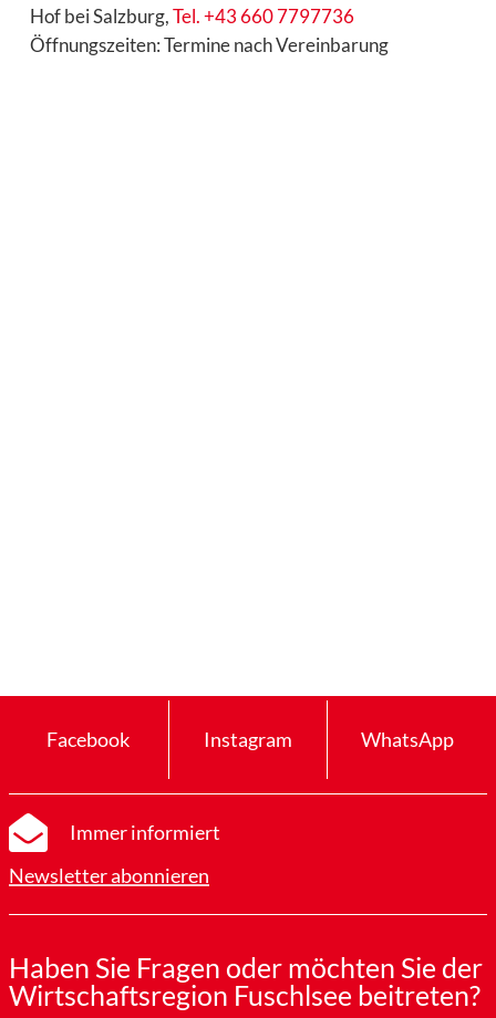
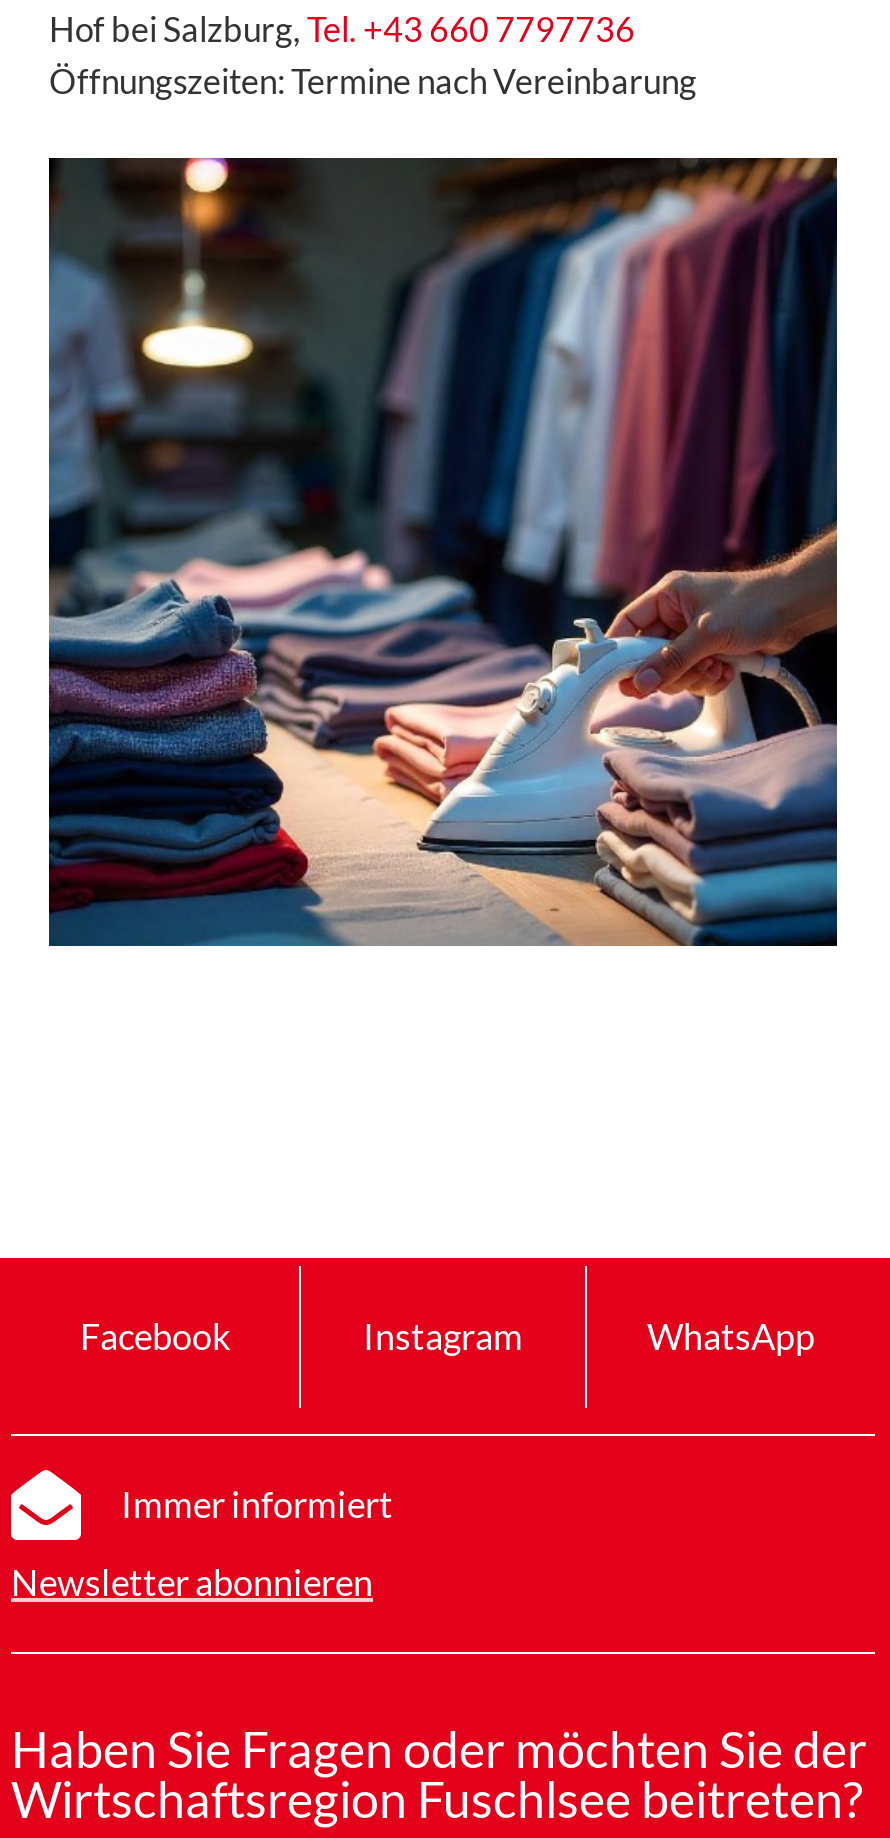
+ [image]
